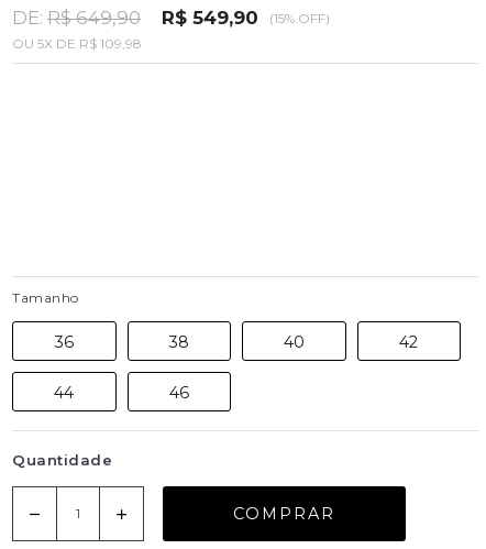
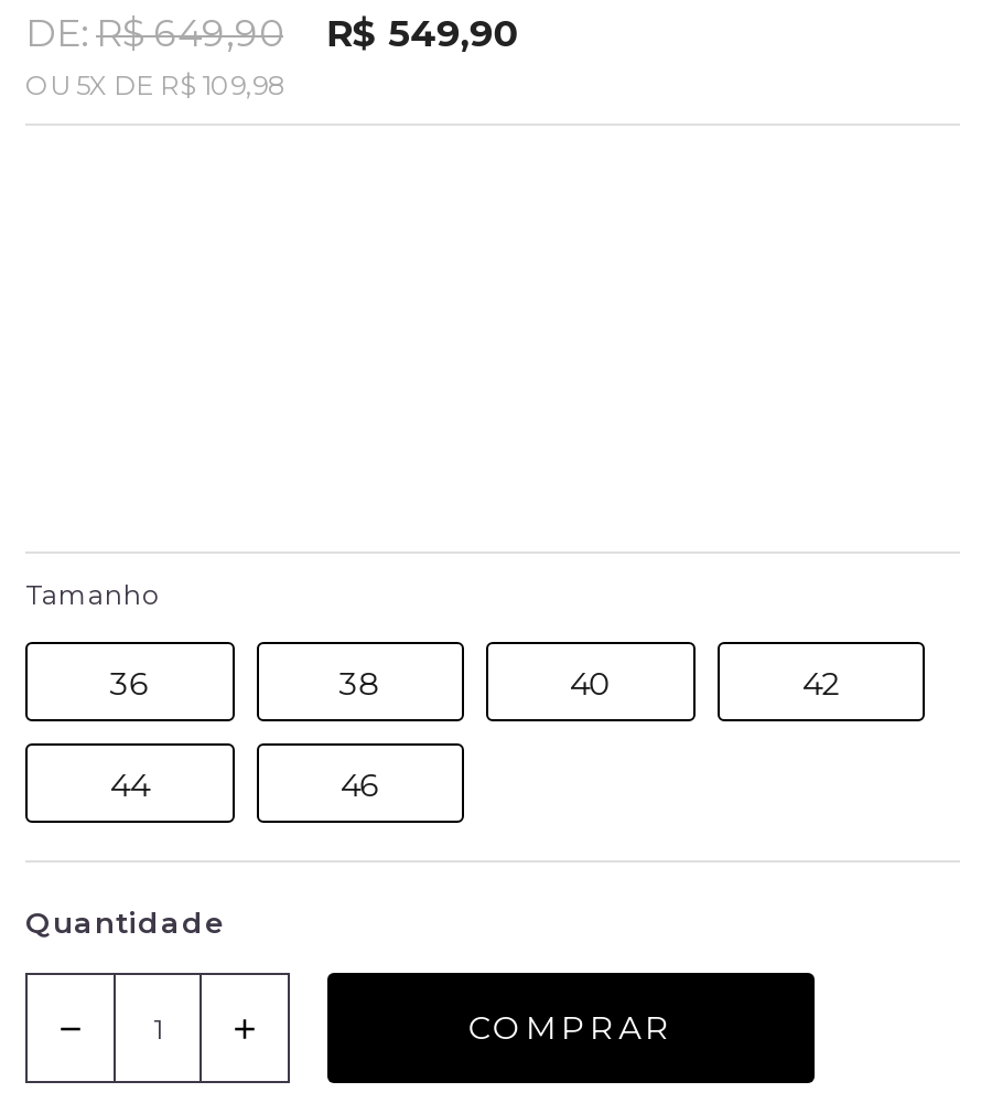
- (15% OFF)
